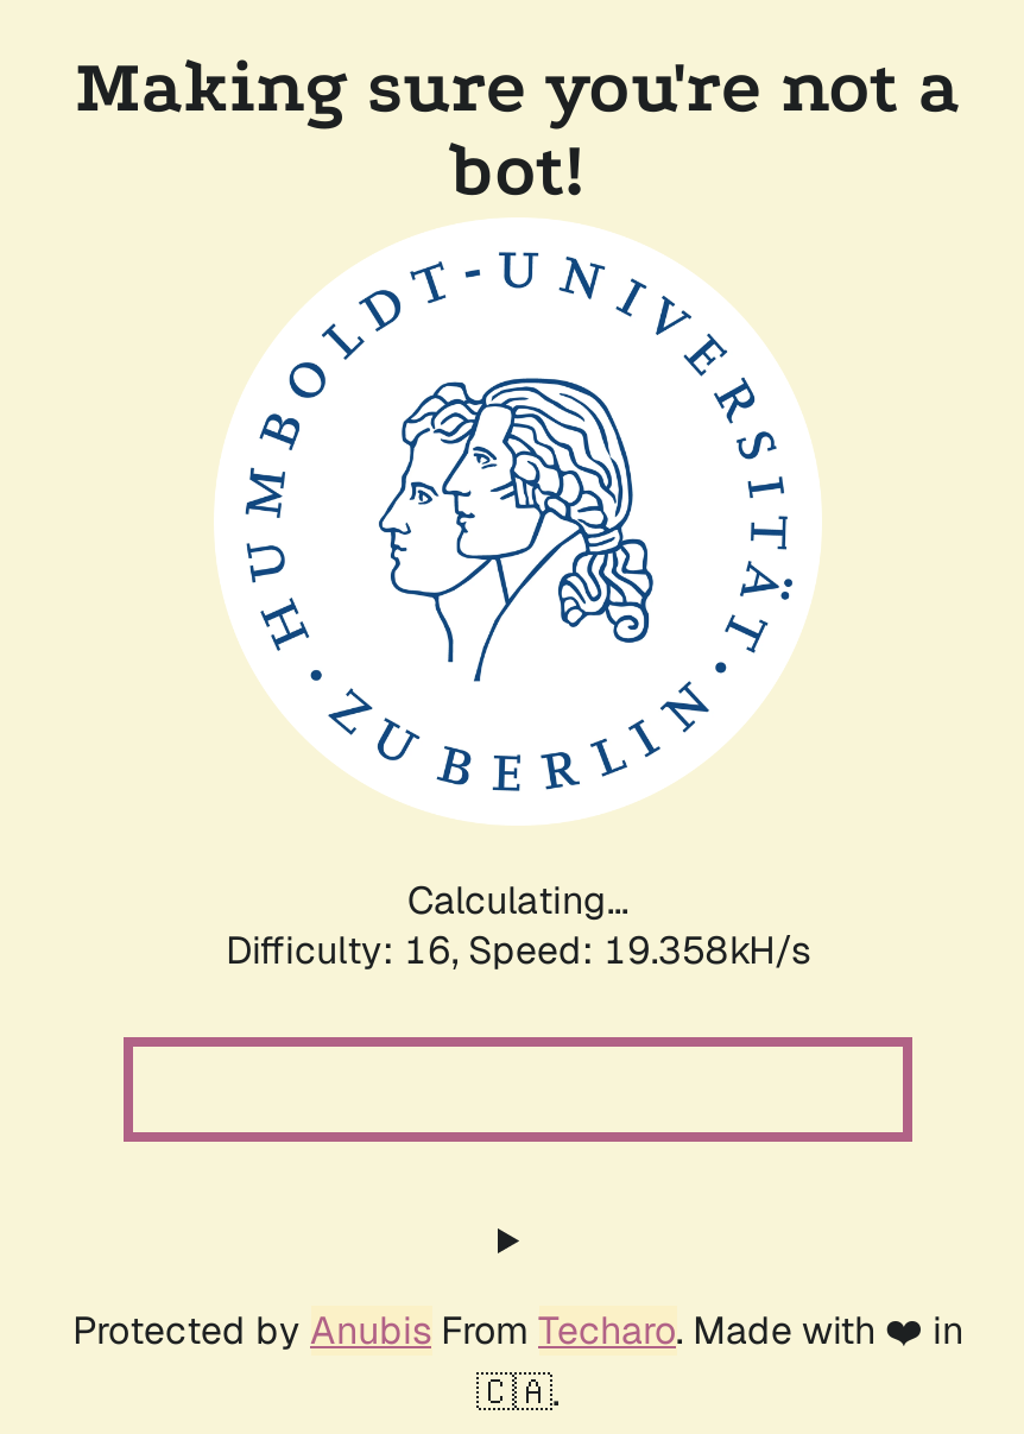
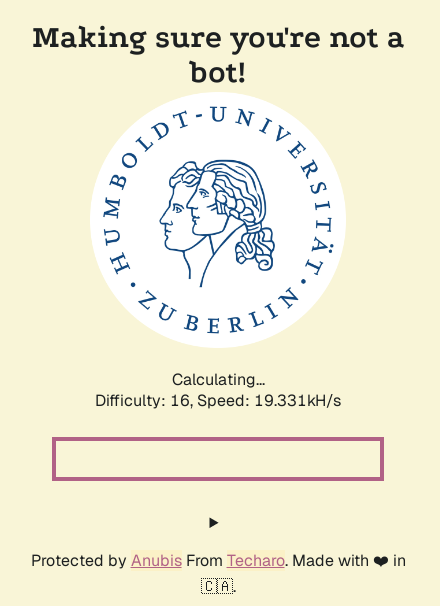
- Difficulty: 16, Speed: 19.358kH/s
+ Difficulty: 16, Speed: 19.331kH/s
